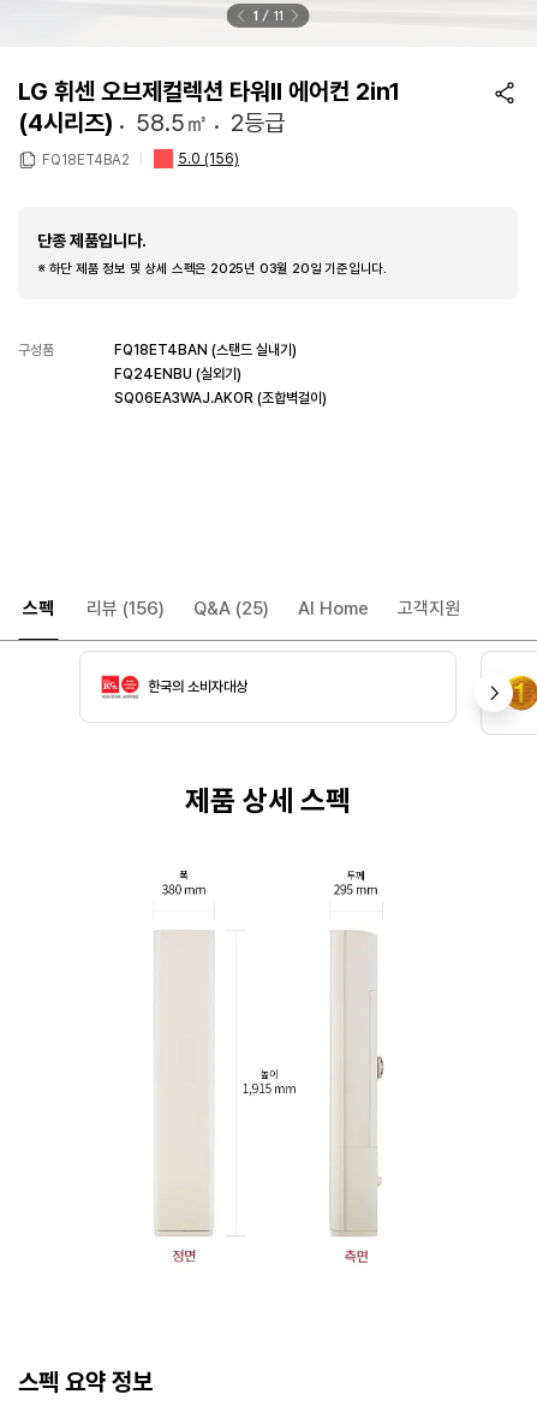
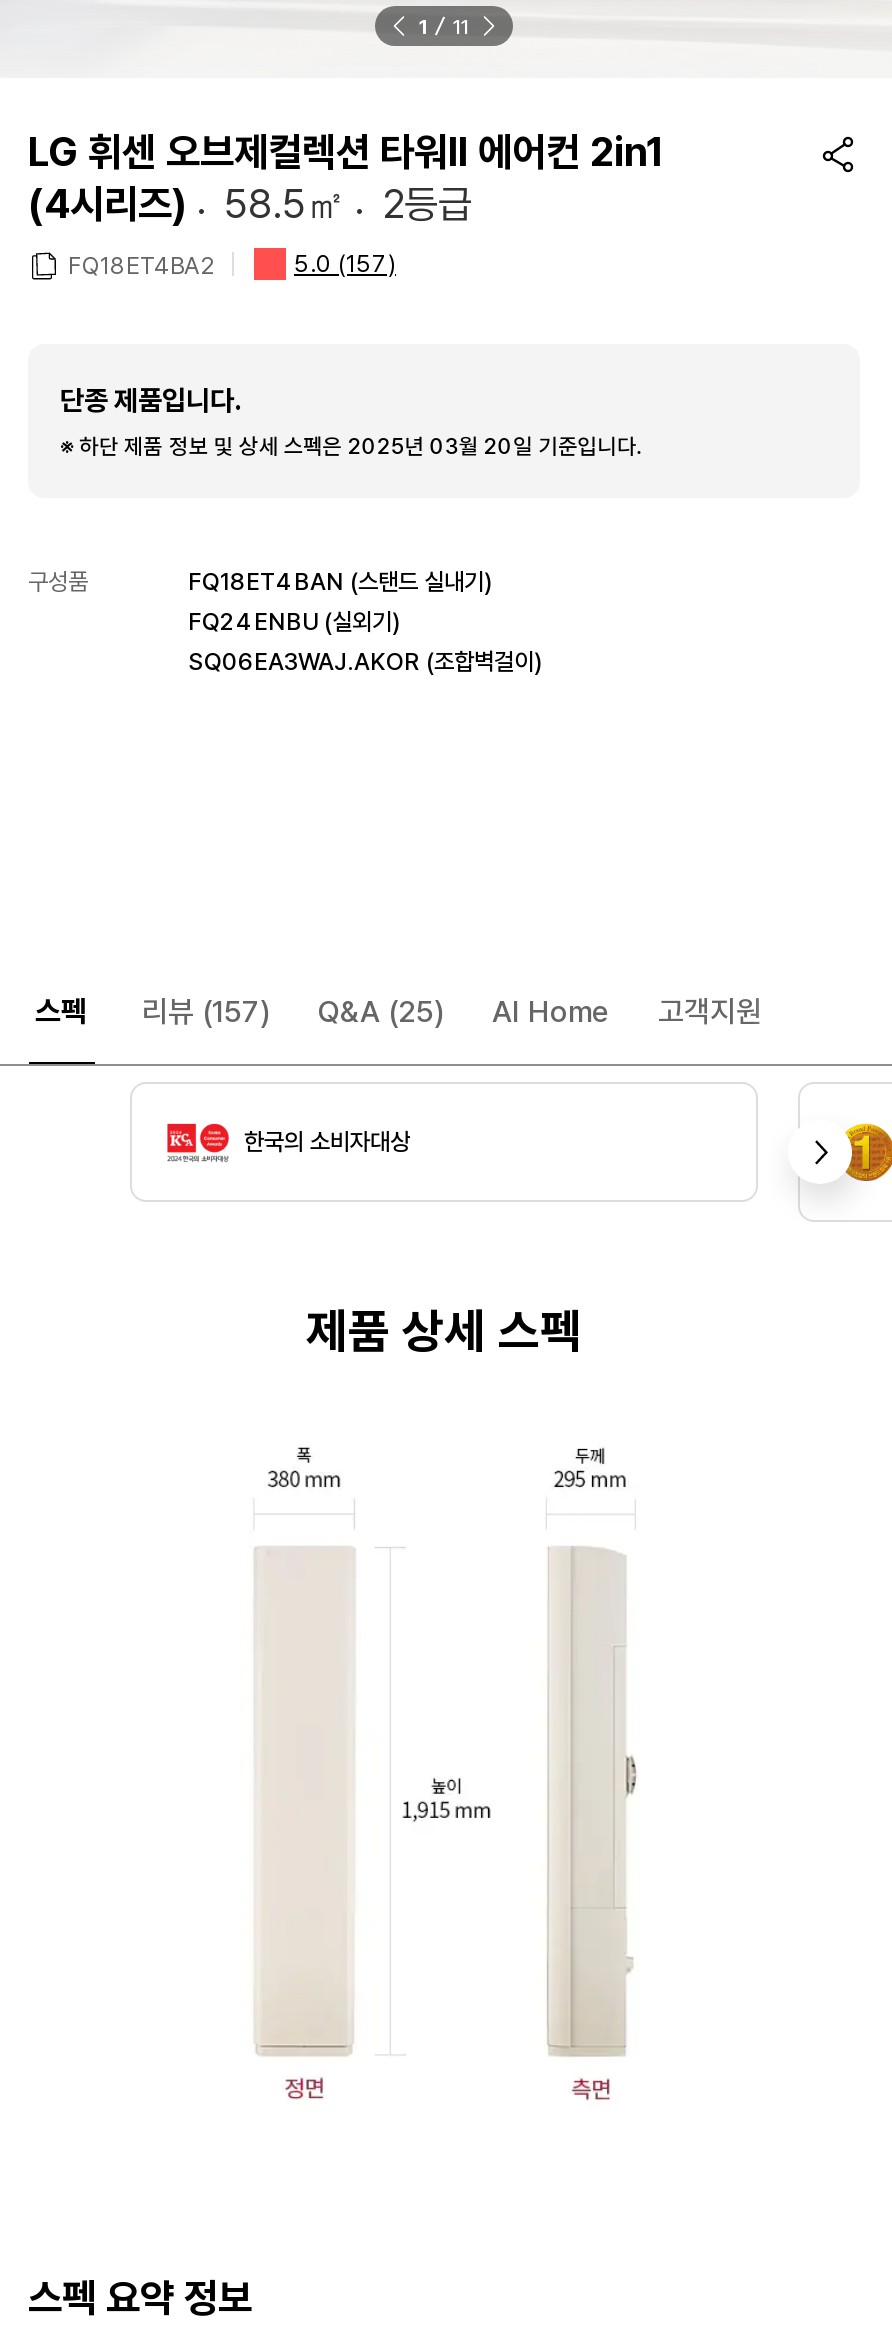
- 5.0 (156)
+ 5.0 (157)

- 스펙 리뷰 (156) Q&A (25) AI Home 고객지원
+ 스펙 리뷰 (157) Q&A (25) AI Home 고객지원
